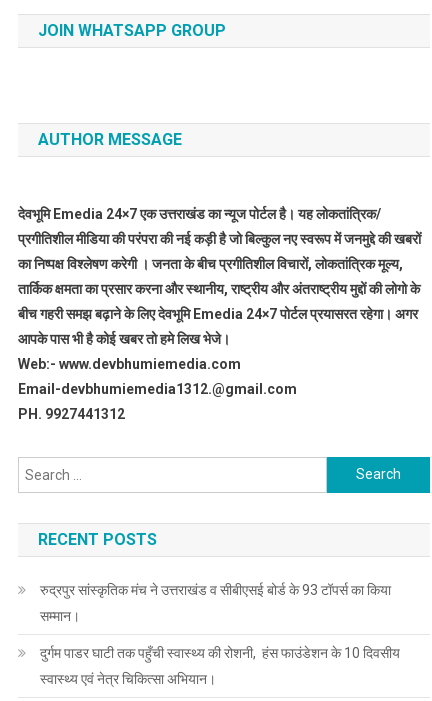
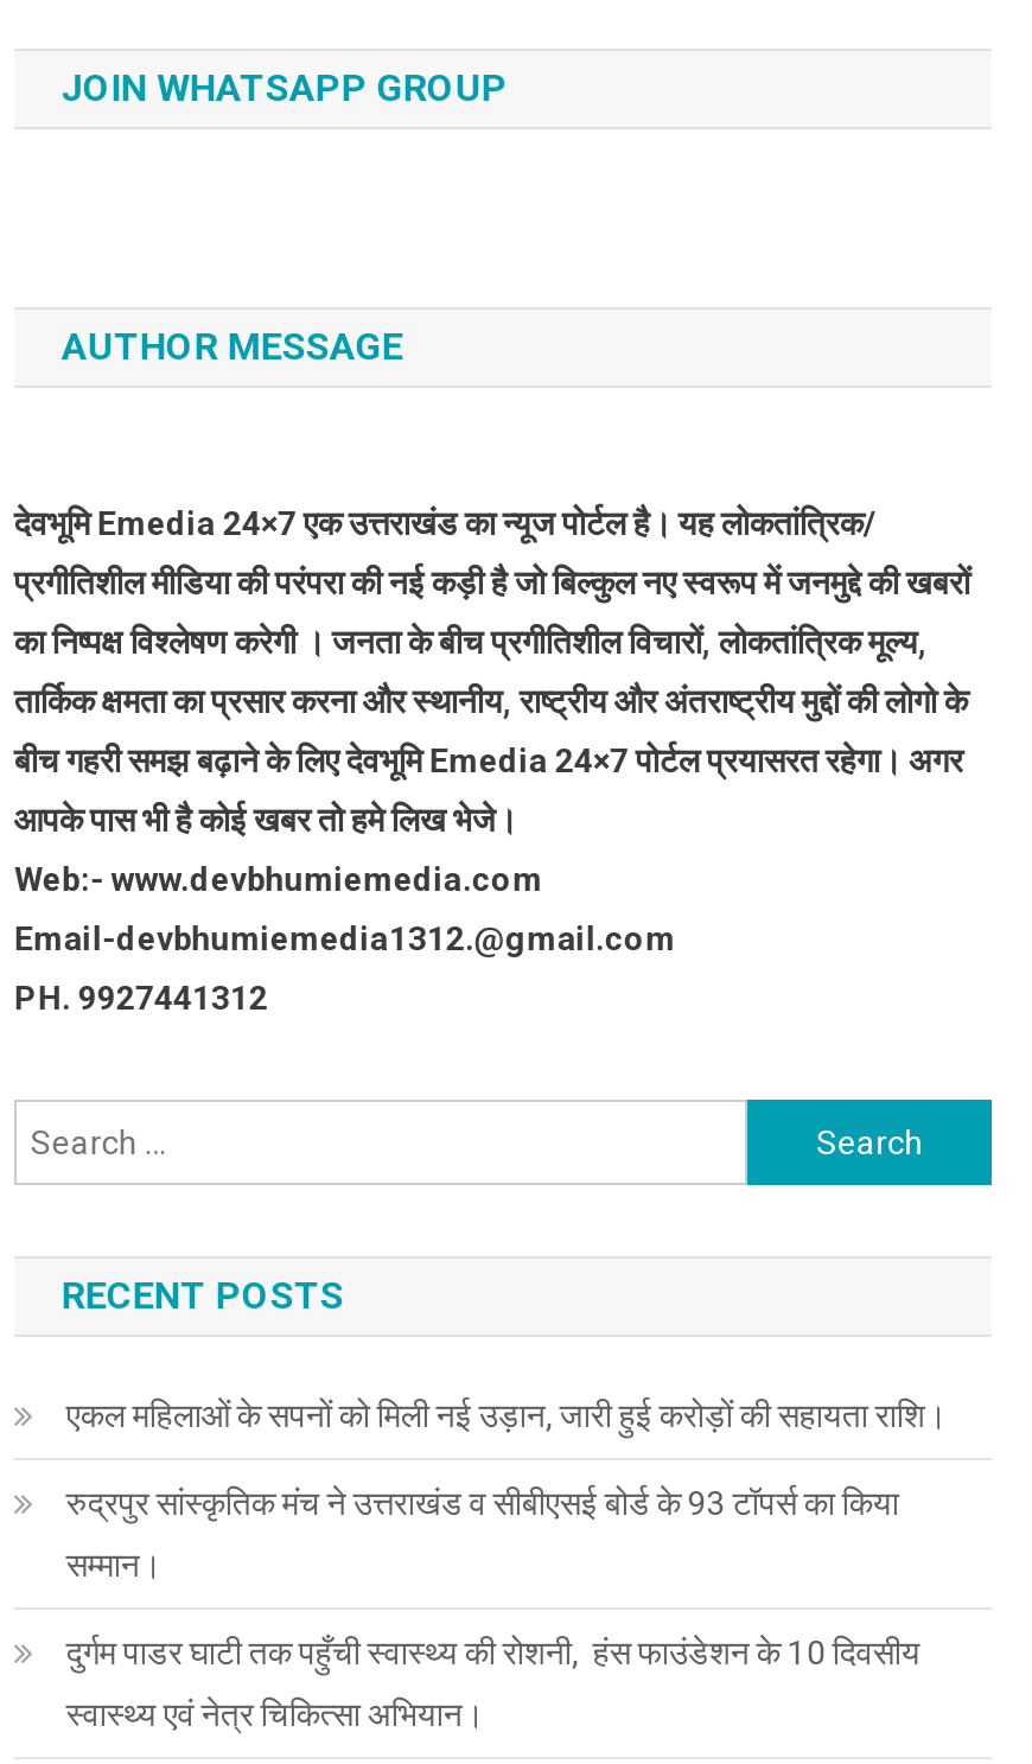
+ एकल महिलाओं के सपनों को मिली नई उड़ान, जारी हुई करोड़ों की सहायता राशि।
